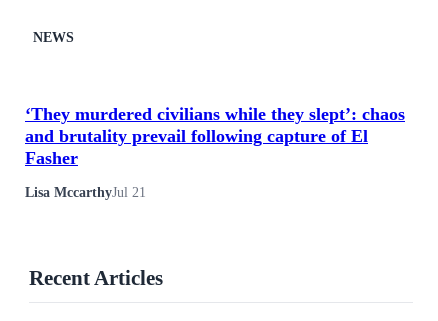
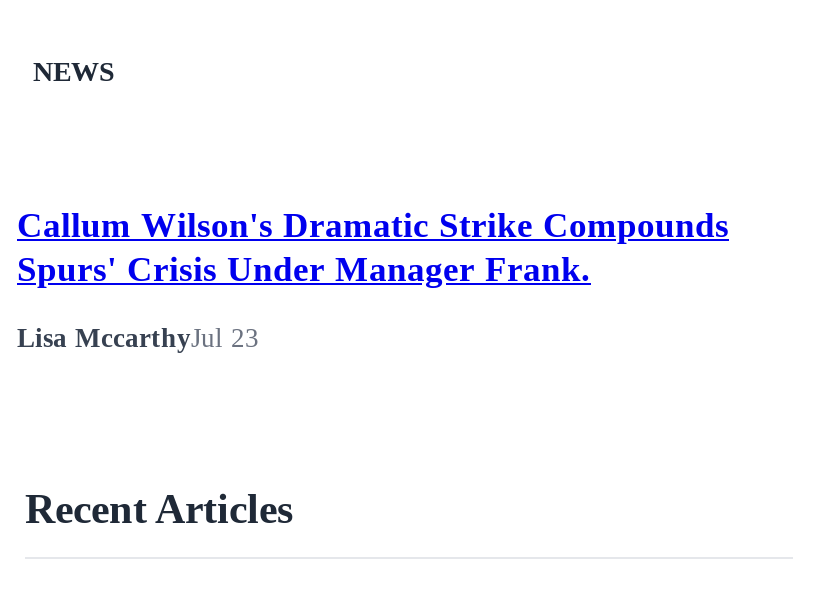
- ‘They murdered civilians while they slept’: chaos
- and brutality prevail following capture of El
- Fasher
+ Callum Wilson's Dramatic Strike Compounds
+ Spurs' Crisis Under Manager Frank.

- Lisa MccarthyJul 21
+ Lisa MccarthyJul 23
